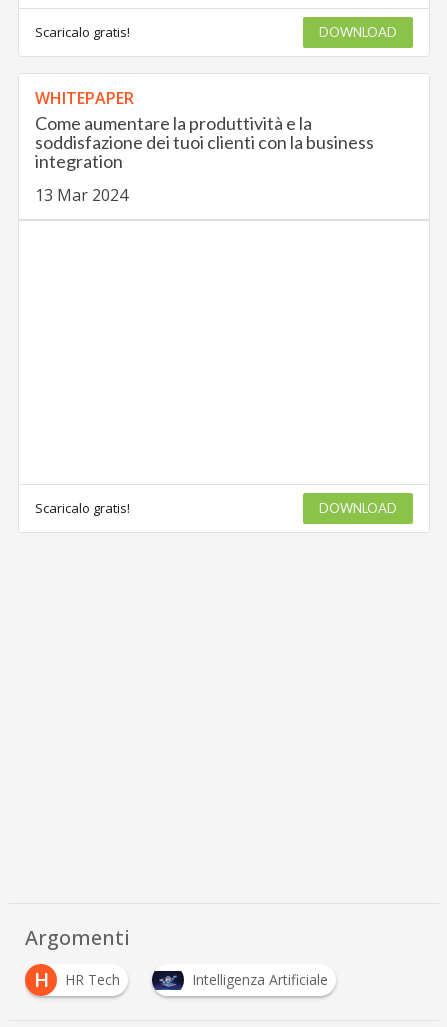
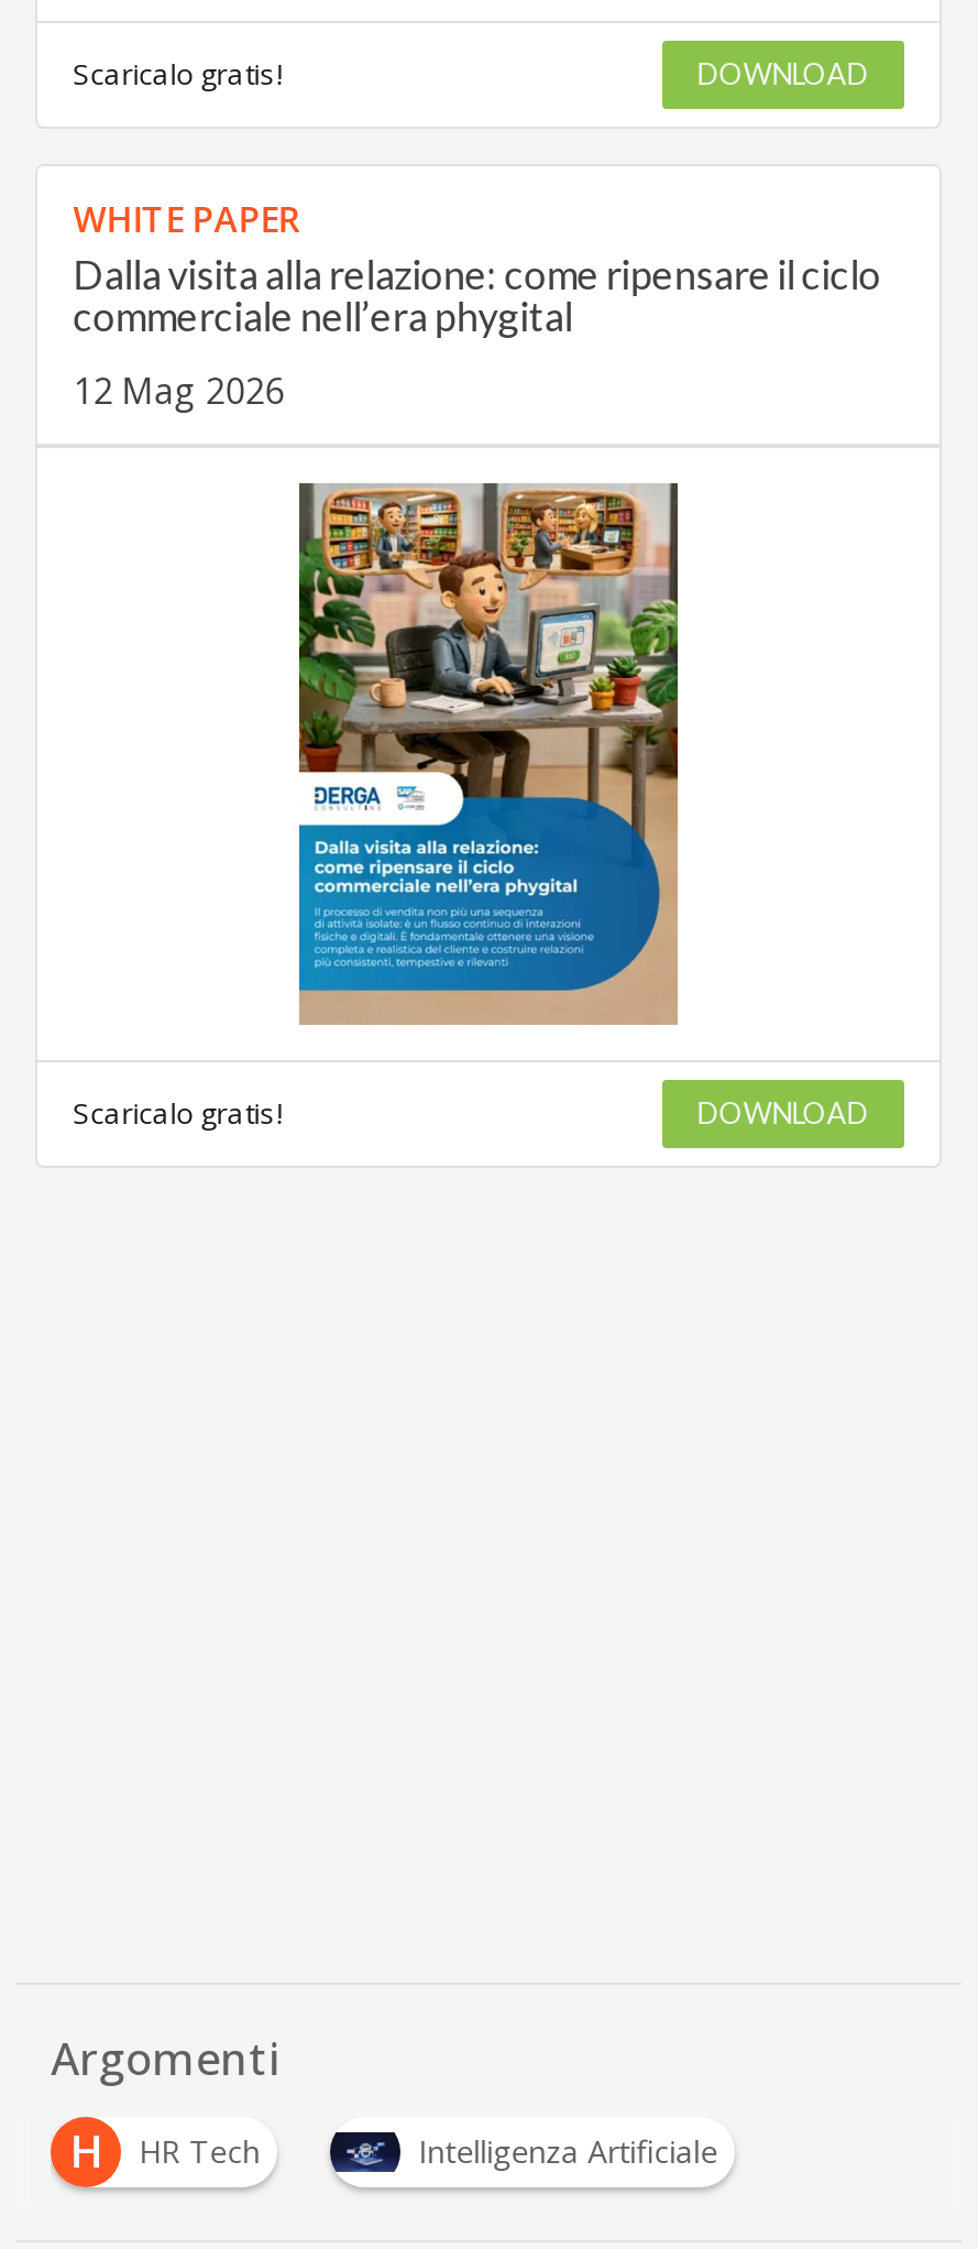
+ [image]

- WHITEPAPER
- Come aumentare la produttività e la
- soddisfazione dei tuoi clienti con la business
- integration
+ WHITE PAPER
+ Dalla visita alla relazione: come ripensare il ciclo
+ commerciale nell’era phygital

- 13 Mar 2024
+ 12 Mag 2026
